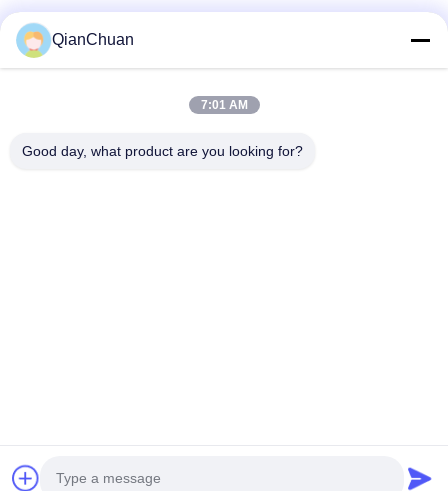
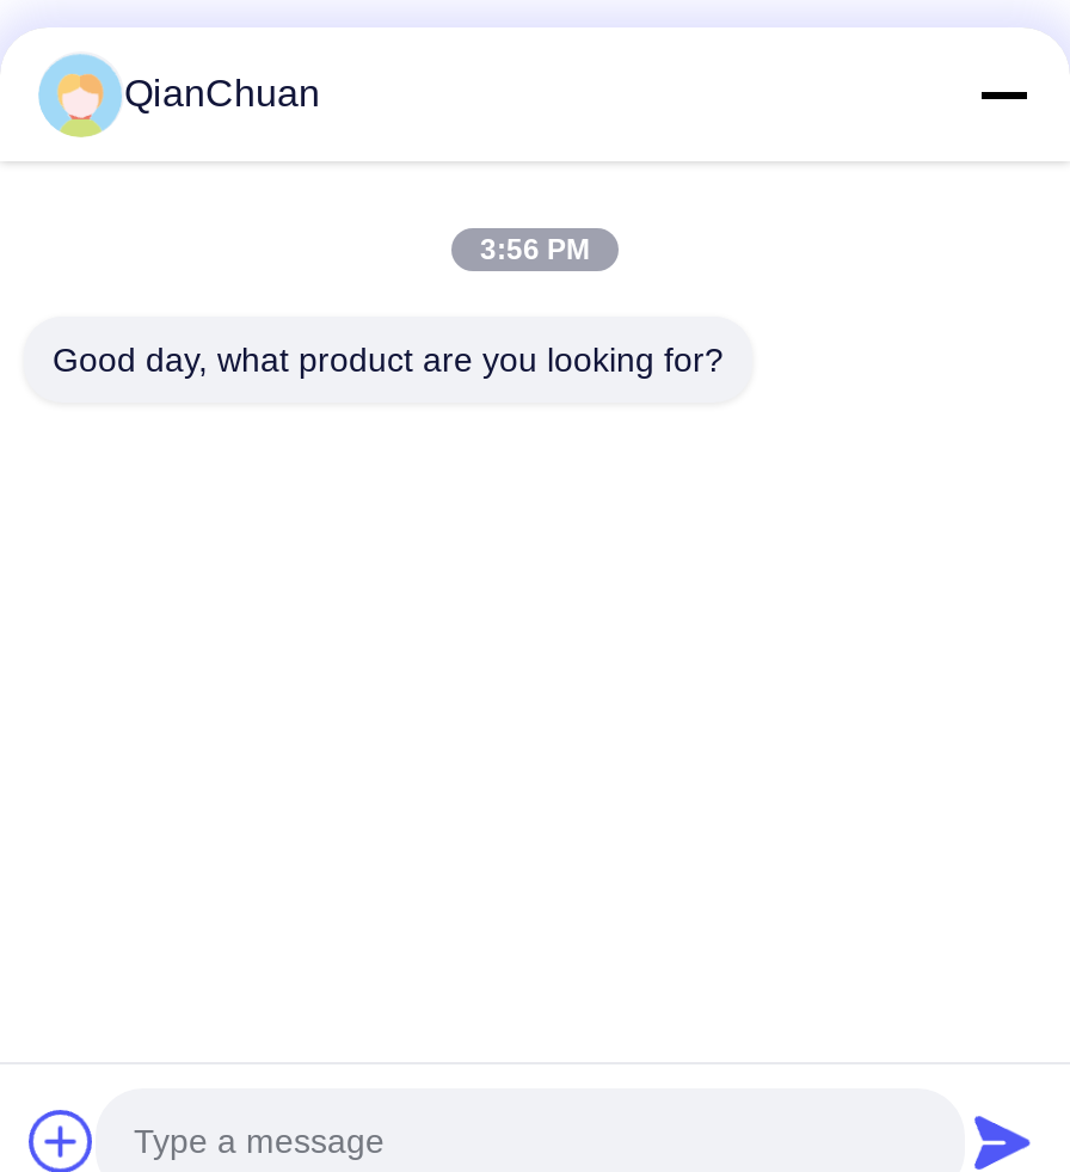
- 7:01 AM
+ 3:56 PM
